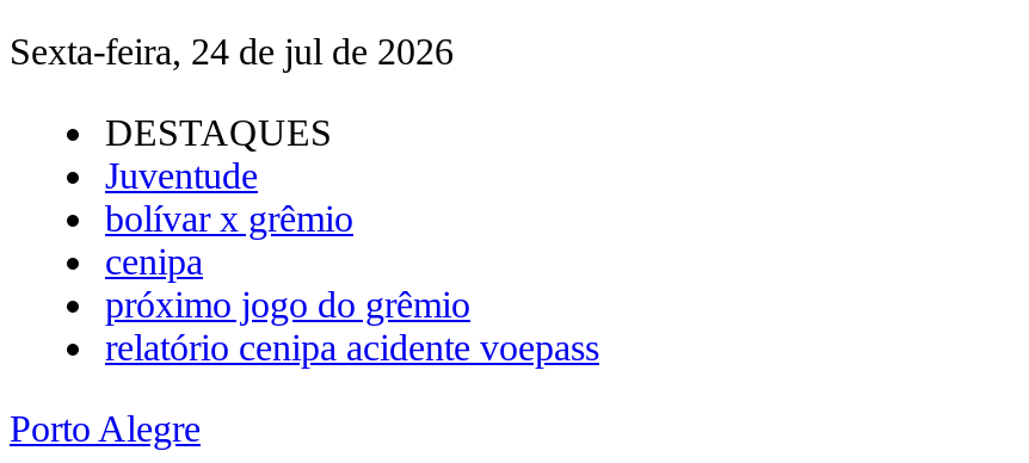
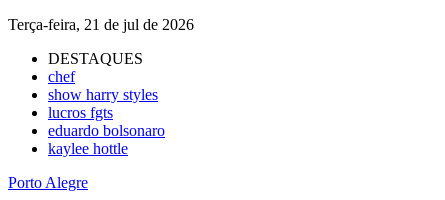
- Sexta-feira, 24 de jul de 2026
+ Terça-feira, 21 de jul de 2026

- Juventude
- bolívar x grêmio
- cenipa
- próximo jogo do grêmio
- relatório cenipa acidente voepass
+ chef
+ show harry styles
+ lucros fgts
+ eduardo bolsonaro
+ kaylee hottle
